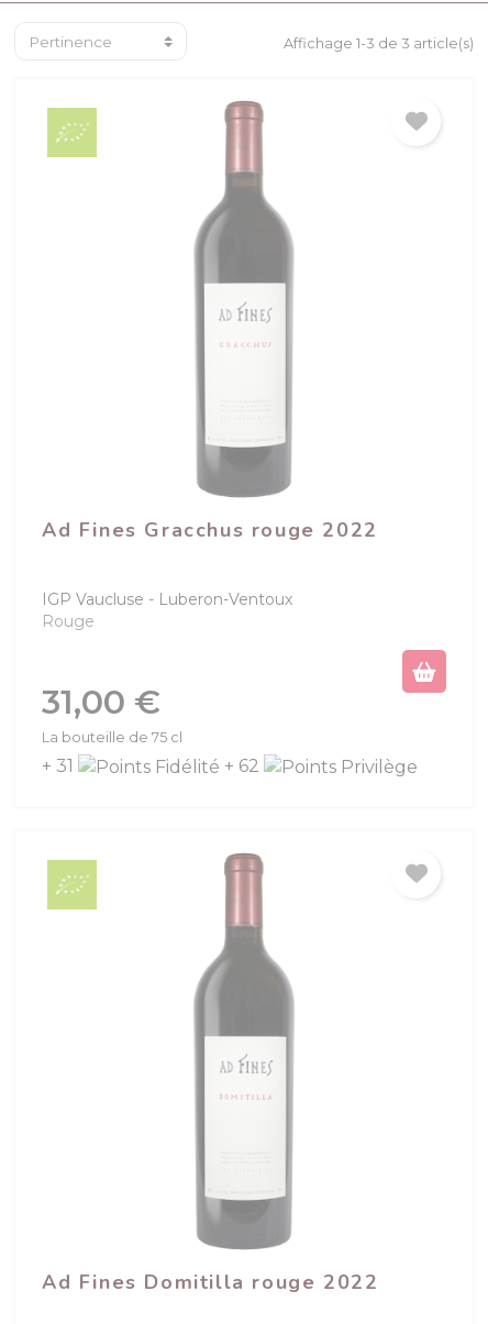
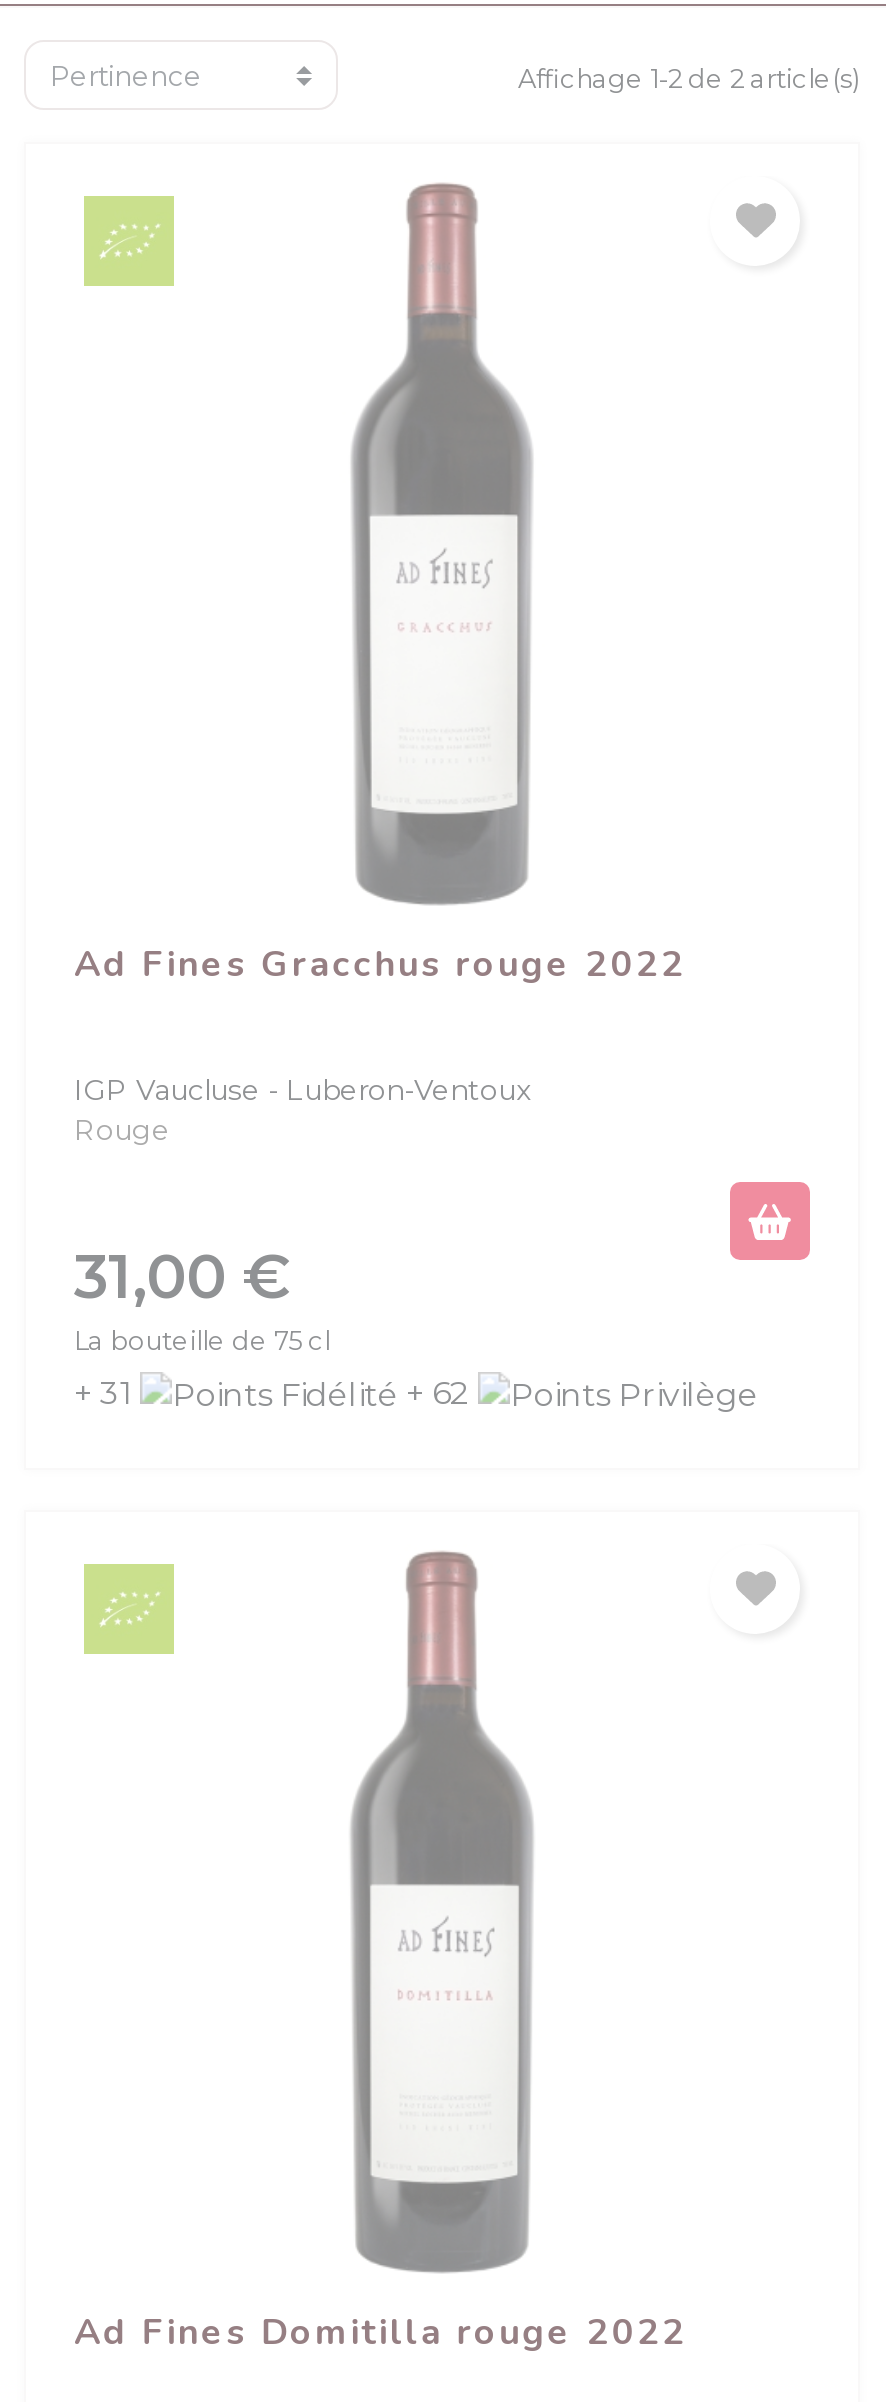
- Affichage 1-3 de 3 article(s)
+ Affichage 1-2 de 2 article(s)
